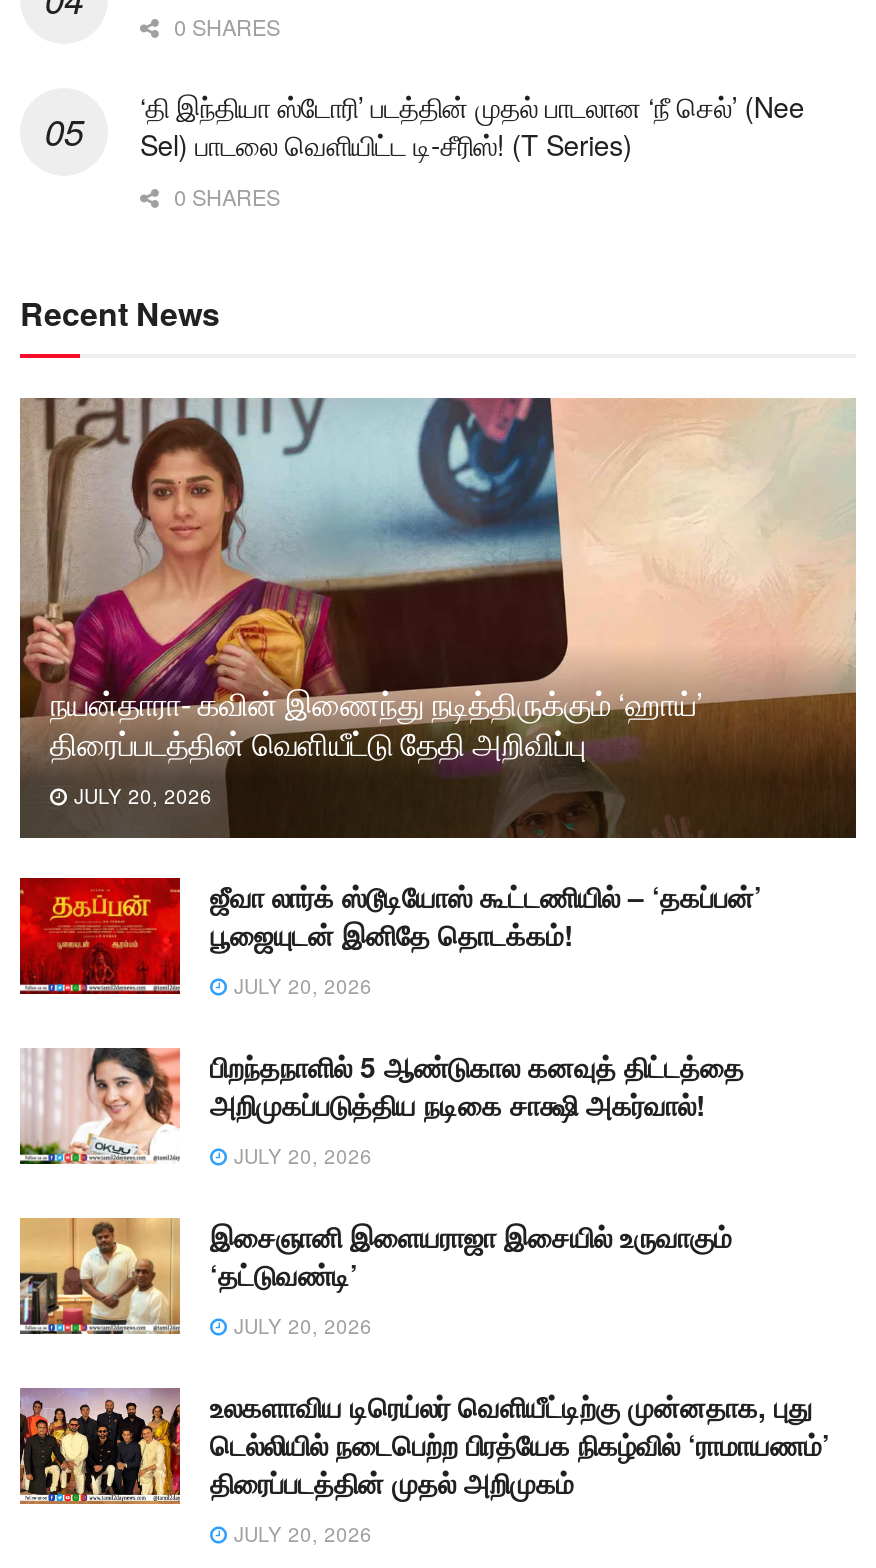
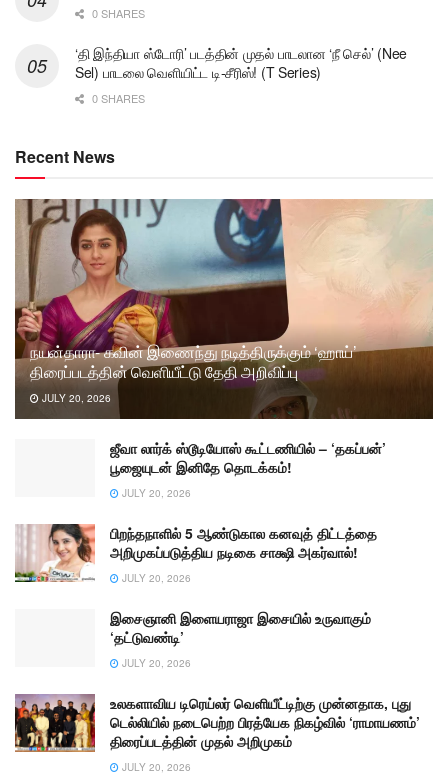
- [image]

- [image]
